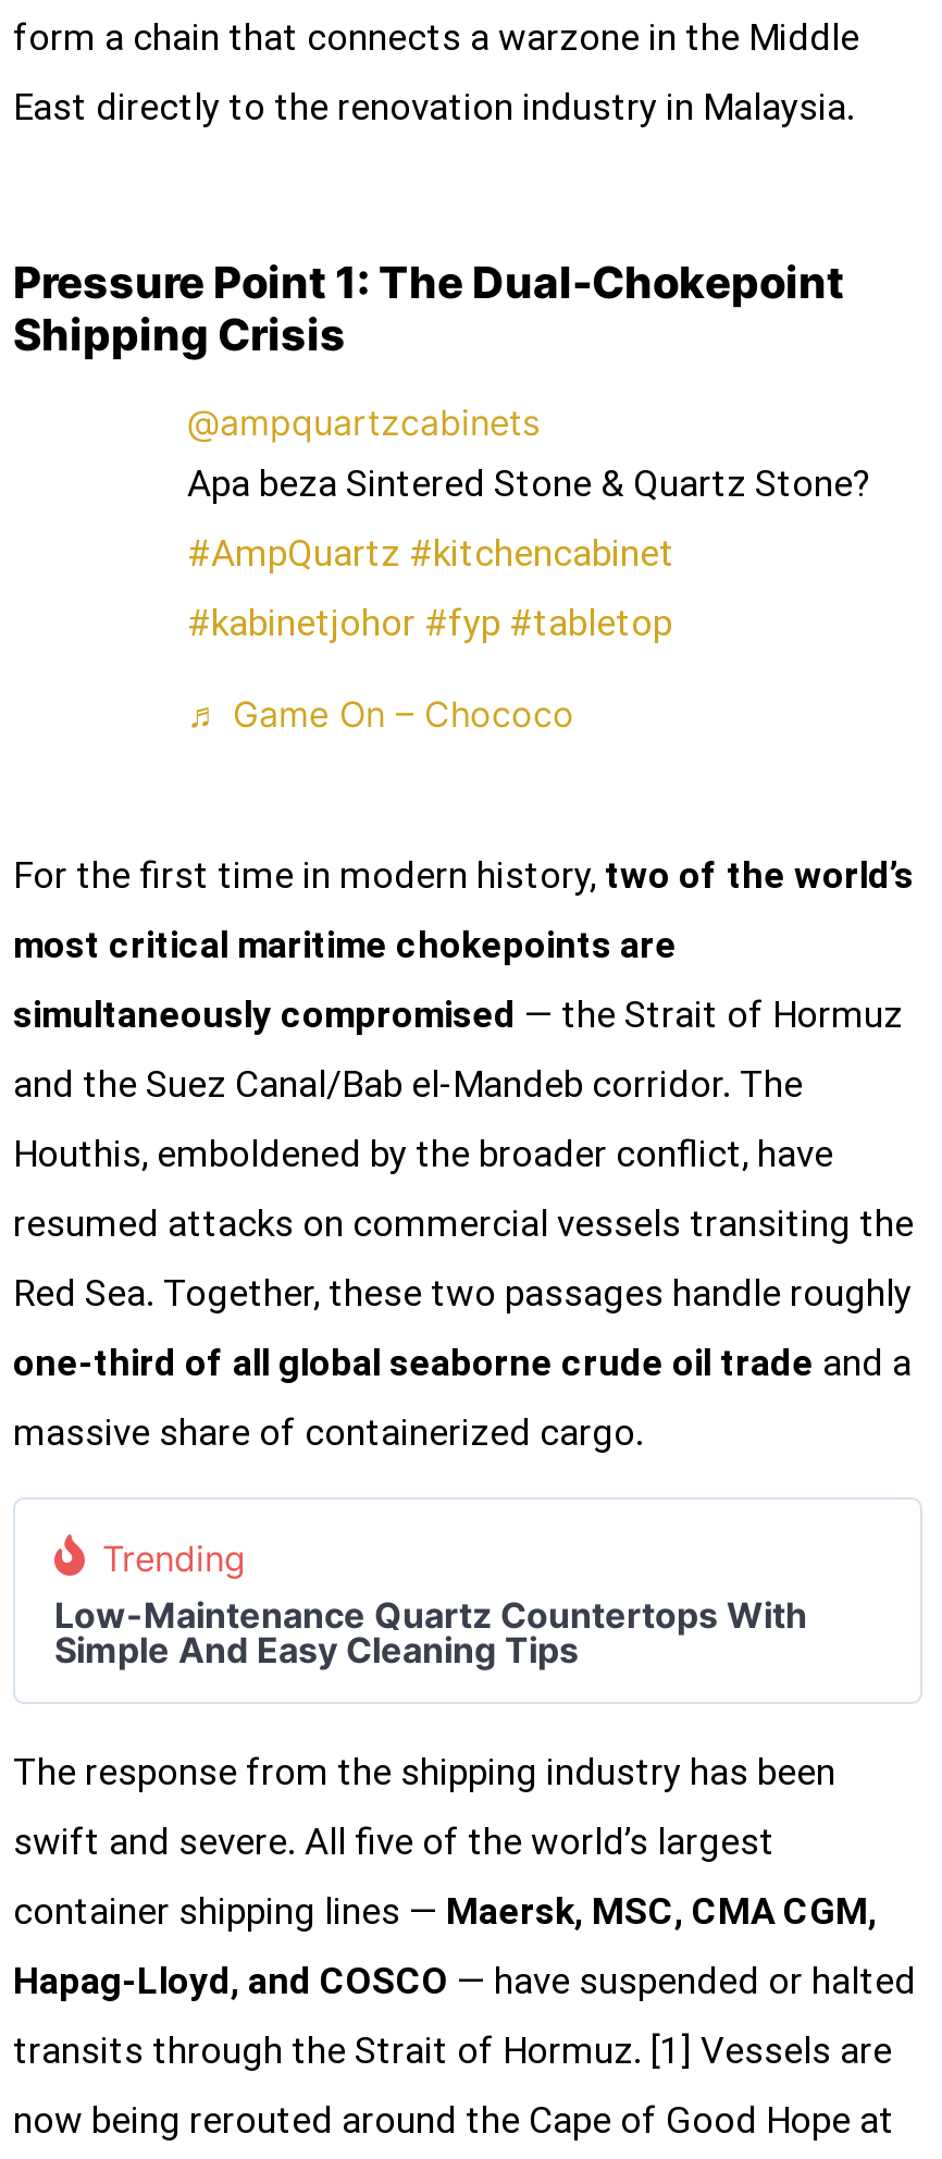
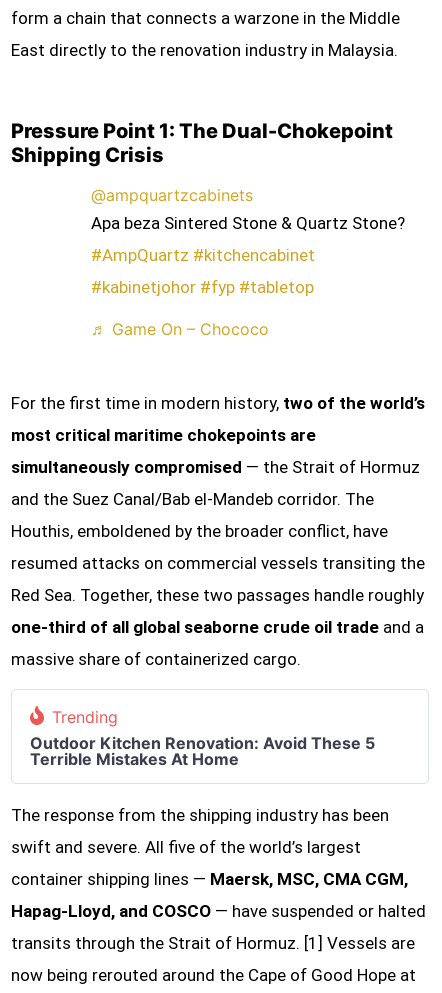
- Low-Maintenance Quartz Countertops With
- Simple And Easy Cleaning Tips
+ Outdoor Kitchen Renovation: Avoid These 5
+ Terrible Mistakes At Home
